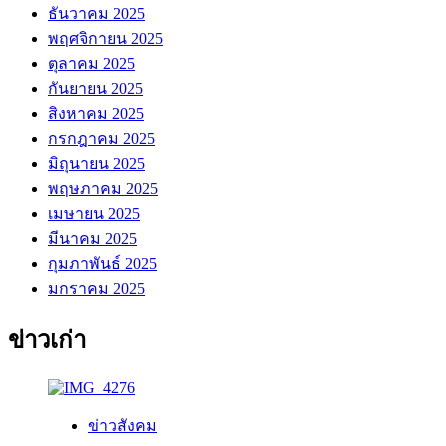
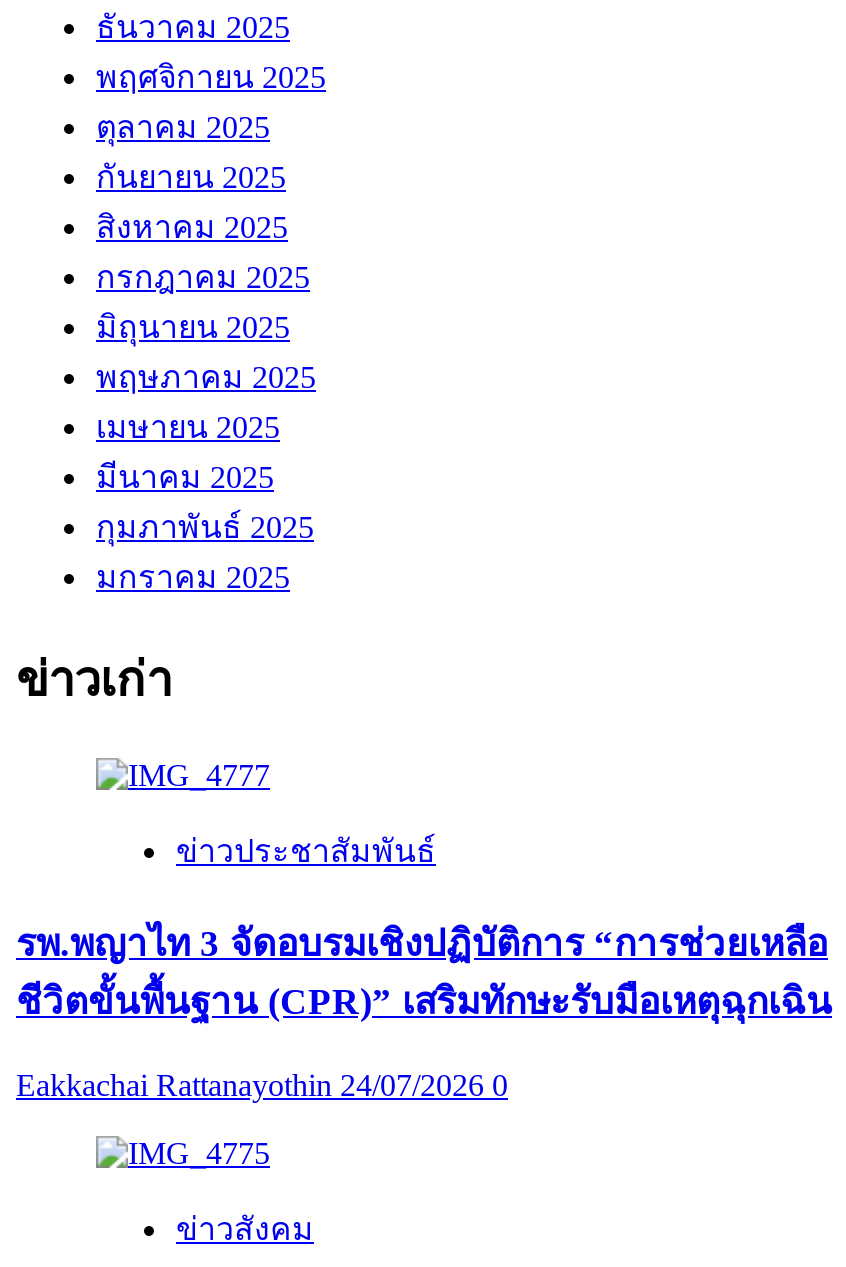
+ ข่าวประชาสัมพันธ์
+ รพ.พญาไท 3 จัดอบรมเชิงปฏิบัติการ “การช่วยเหลือ
+ ชีวิตขั้นพื้นฐาน (CPR)” เสริมทักษะรับมือเหตุฉุกเฉิน
+ Eakkachai Rattanayothin 24/07/2026 0
